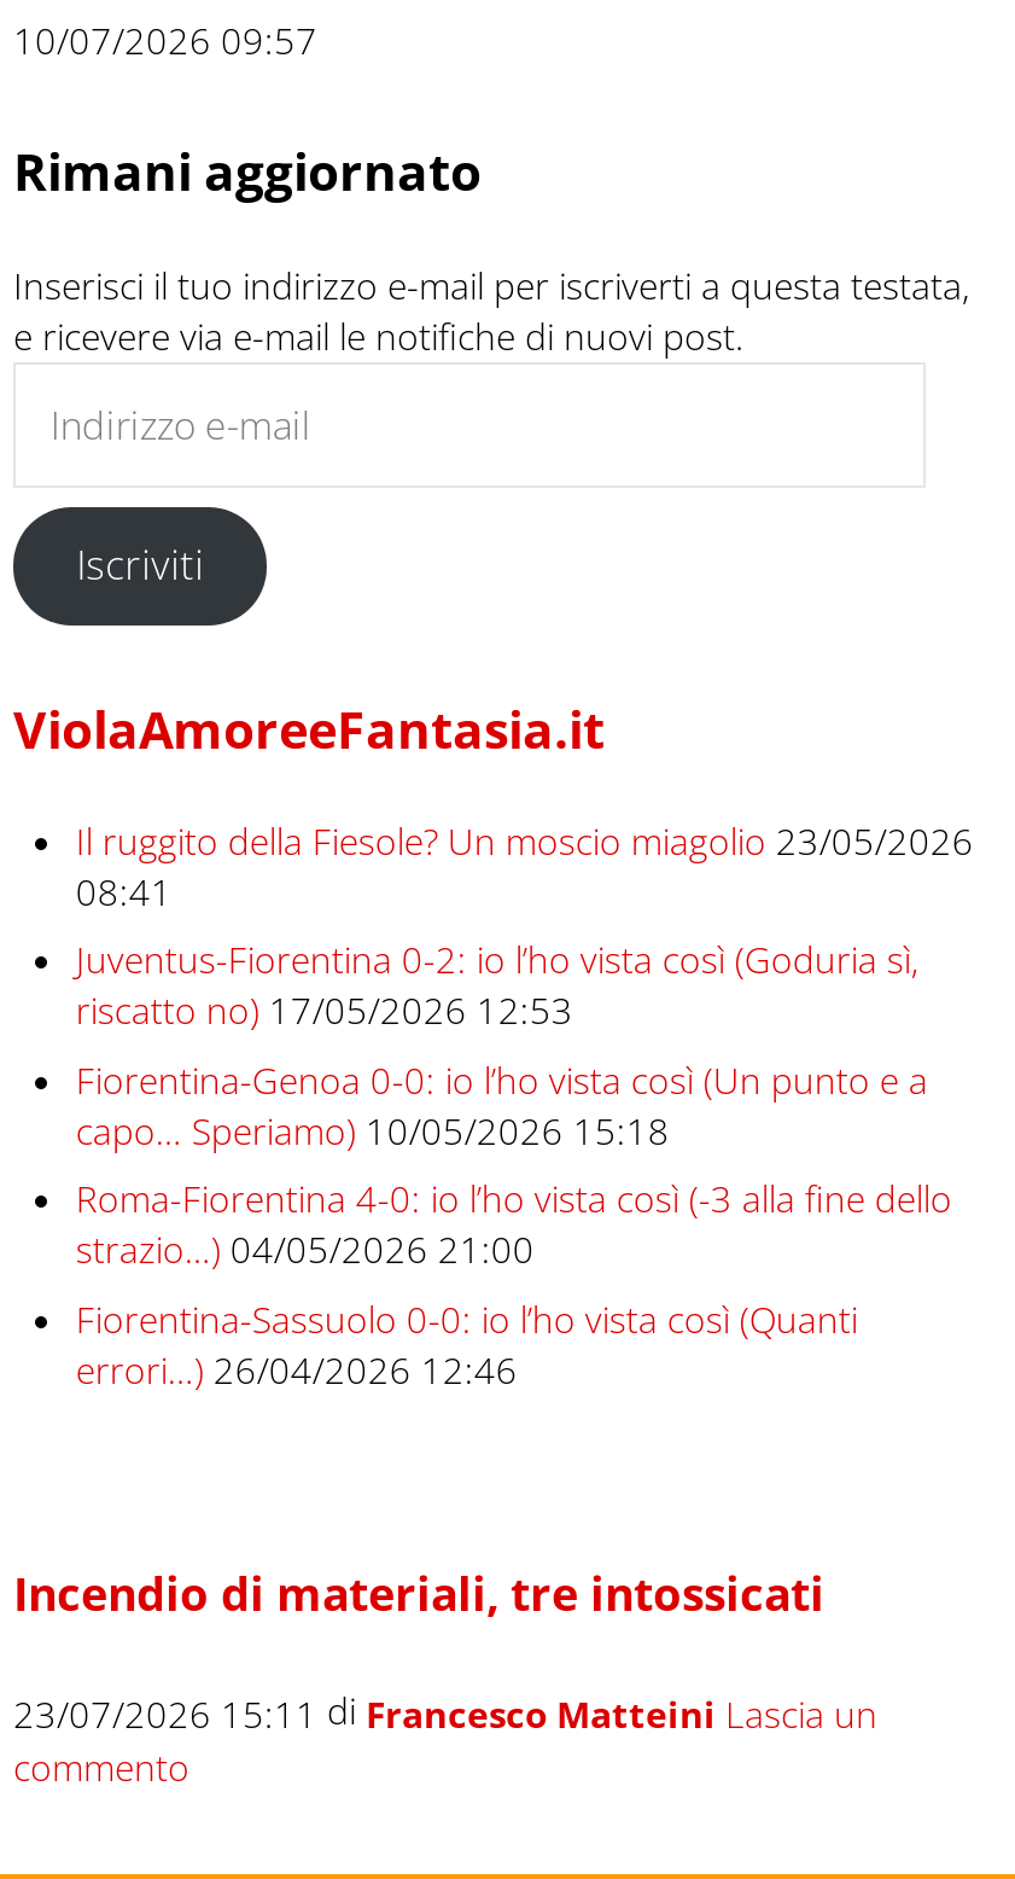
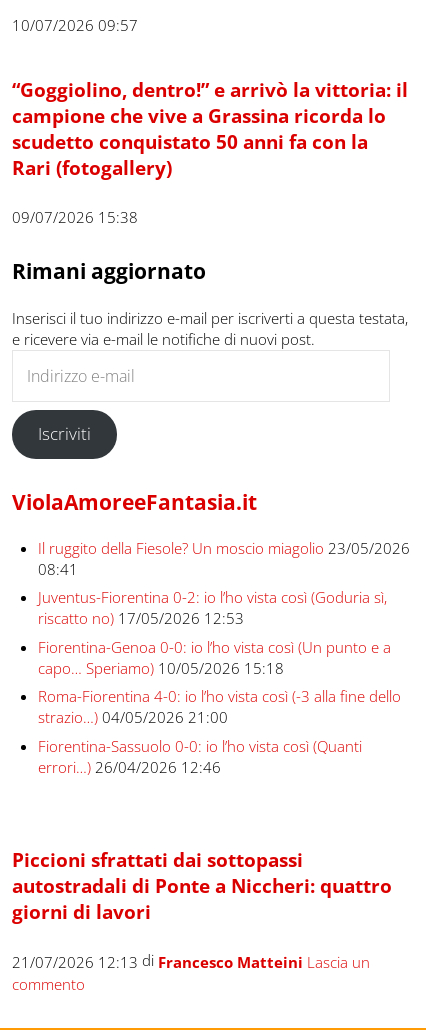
+ “Goggiolino, dentro!” e arrivò la vittoria: il
+ campione che vive a Grassina ricorda lo
+ scudetto conquistato 50 anni fa con la
+ Rari (fotogallery)
+ 09/07/2026 15:38

- Incendio di materiali, tre intossicati
+ Piccioni sfrattati dai sottopassi
+ autostradali di Ponte a Niccheri: quattro
+ giorni di lavori

- 23/07/2026 15:11 di Francesco Matteini Lascia un
+ 21/07/2026 12:13 di Francesco Matteini Lascia un
